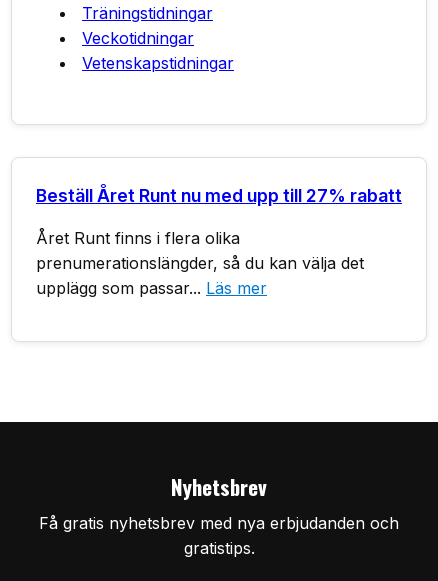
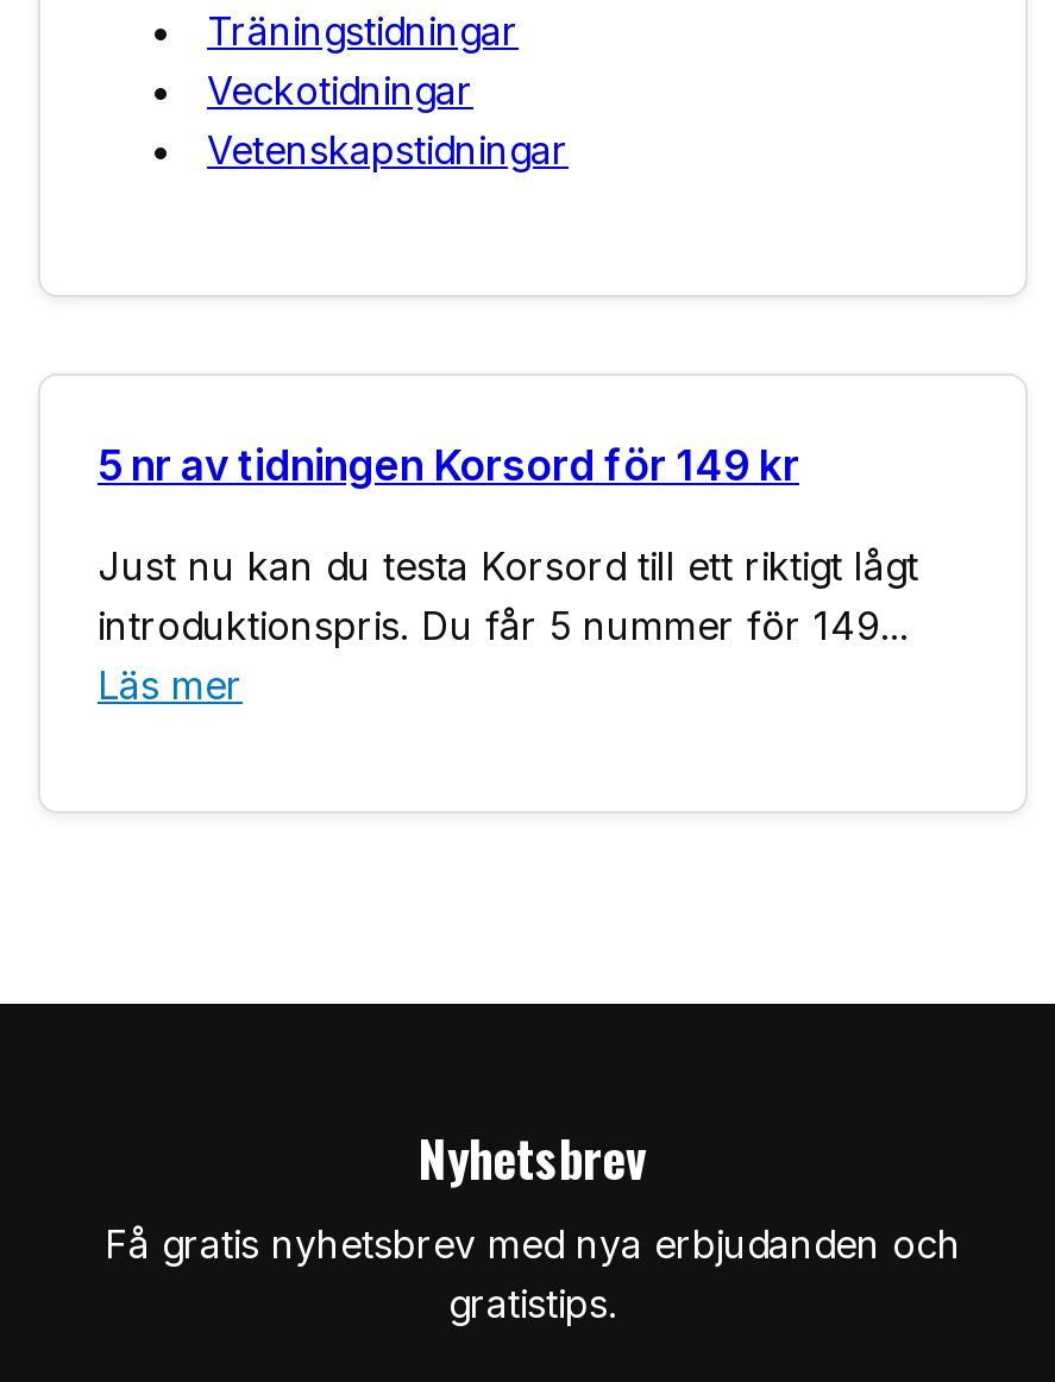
- Beställ Året Runt nu med upp till 27% rabatt
+ 5 nr av tidningen Korsord för 149 kr

- Året Runt finns i flera olika
- prenumerationslängder, så du kan välja det
- upplägg som passar... Läs mer
+ Just nu kan du testa Korsord till ett riktigt lågt
+ introduktionspris. Du får 5 nummer för 149...
+ Läs mer
